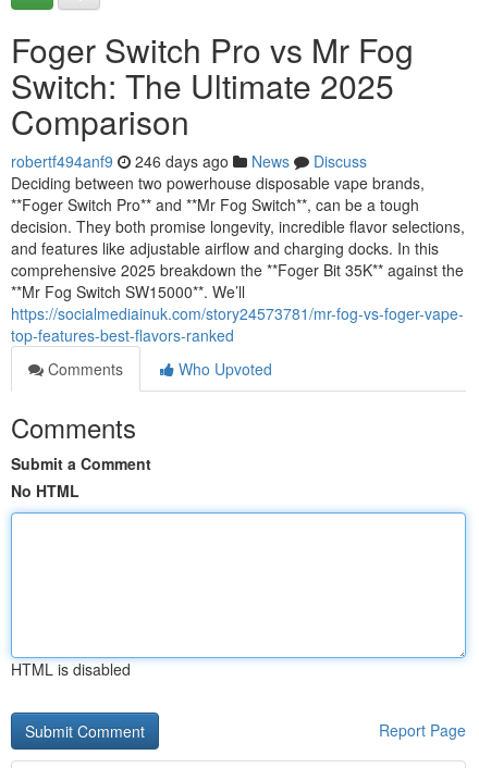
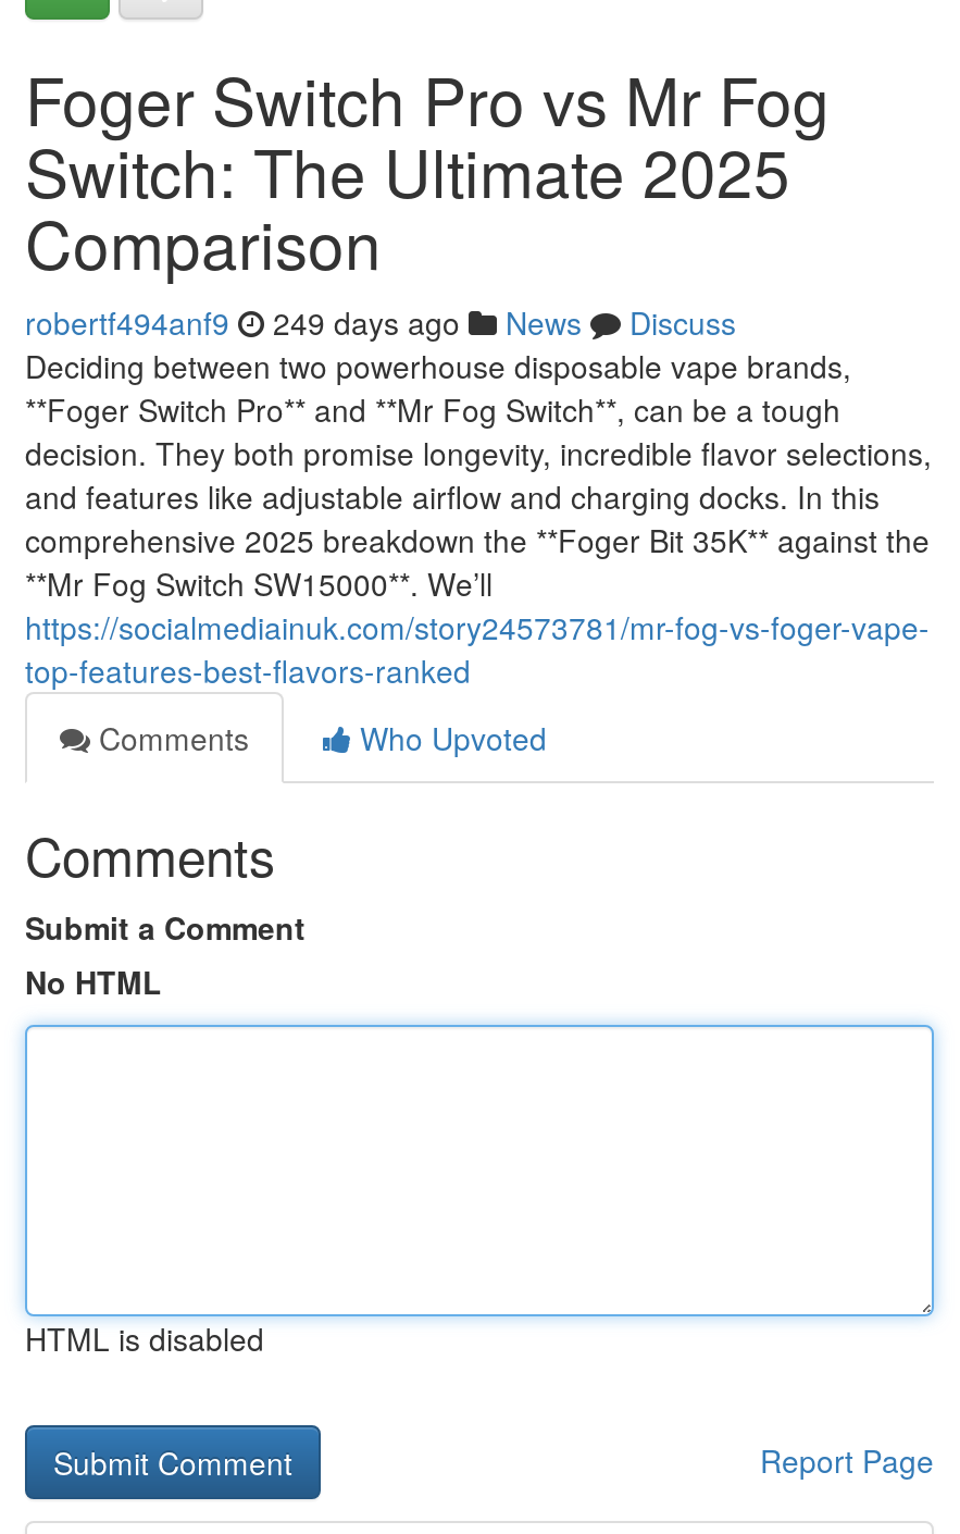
- robertf494anf9 246 days ago News Discuss
+ robertf494anf9 249 days ago News Discuss
